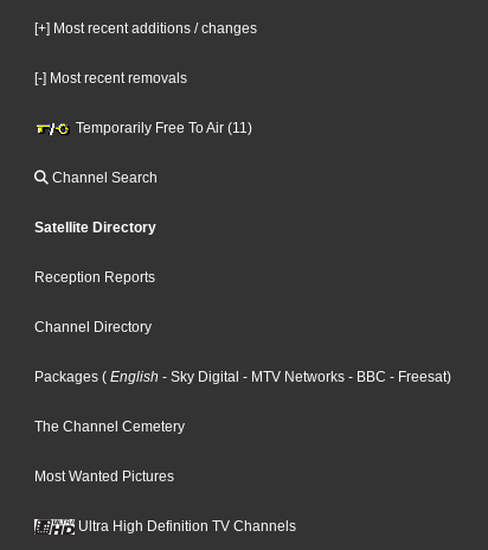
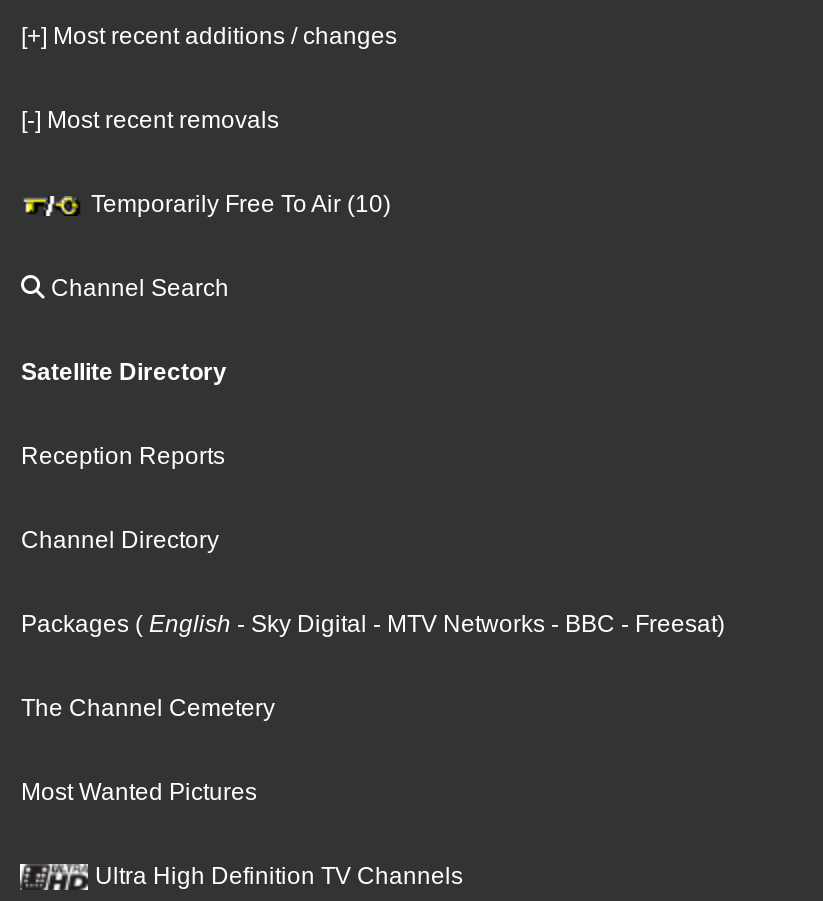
- Temporarily Free To Air (11)
+ Temporarily Free To Air (10)
